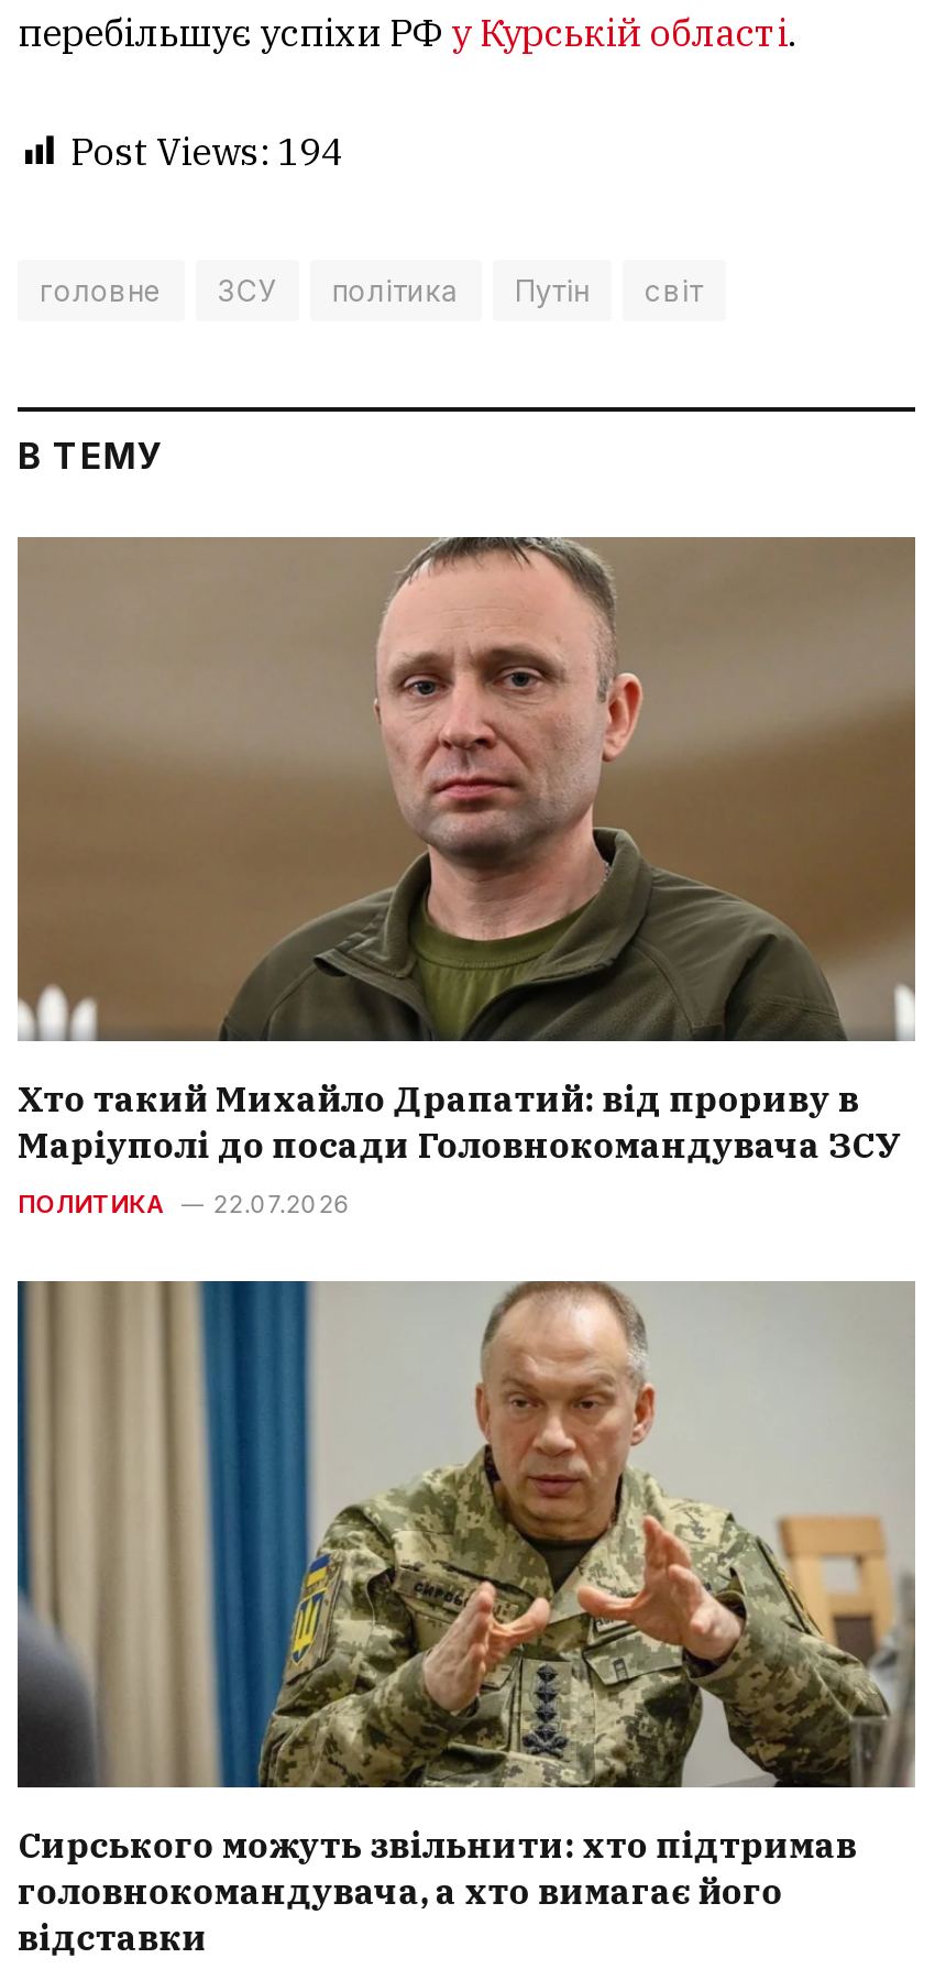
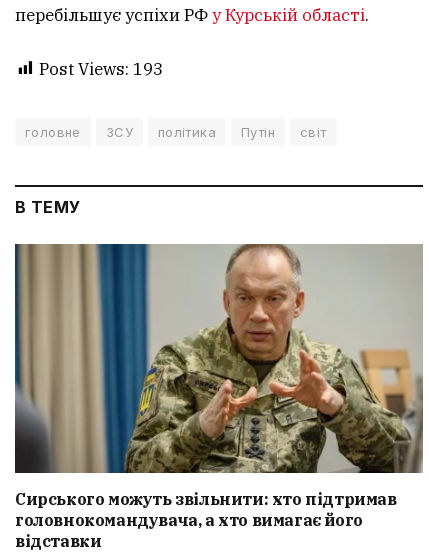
- Post Views: 194
+ Post Views: 193

- [image]
- Хто такий Михайло Драпатий: від прориву в
- Маріуполі до посади Головнокомандувача ЗСУ
- ПОЛИТИКА
- 22.07.2026
